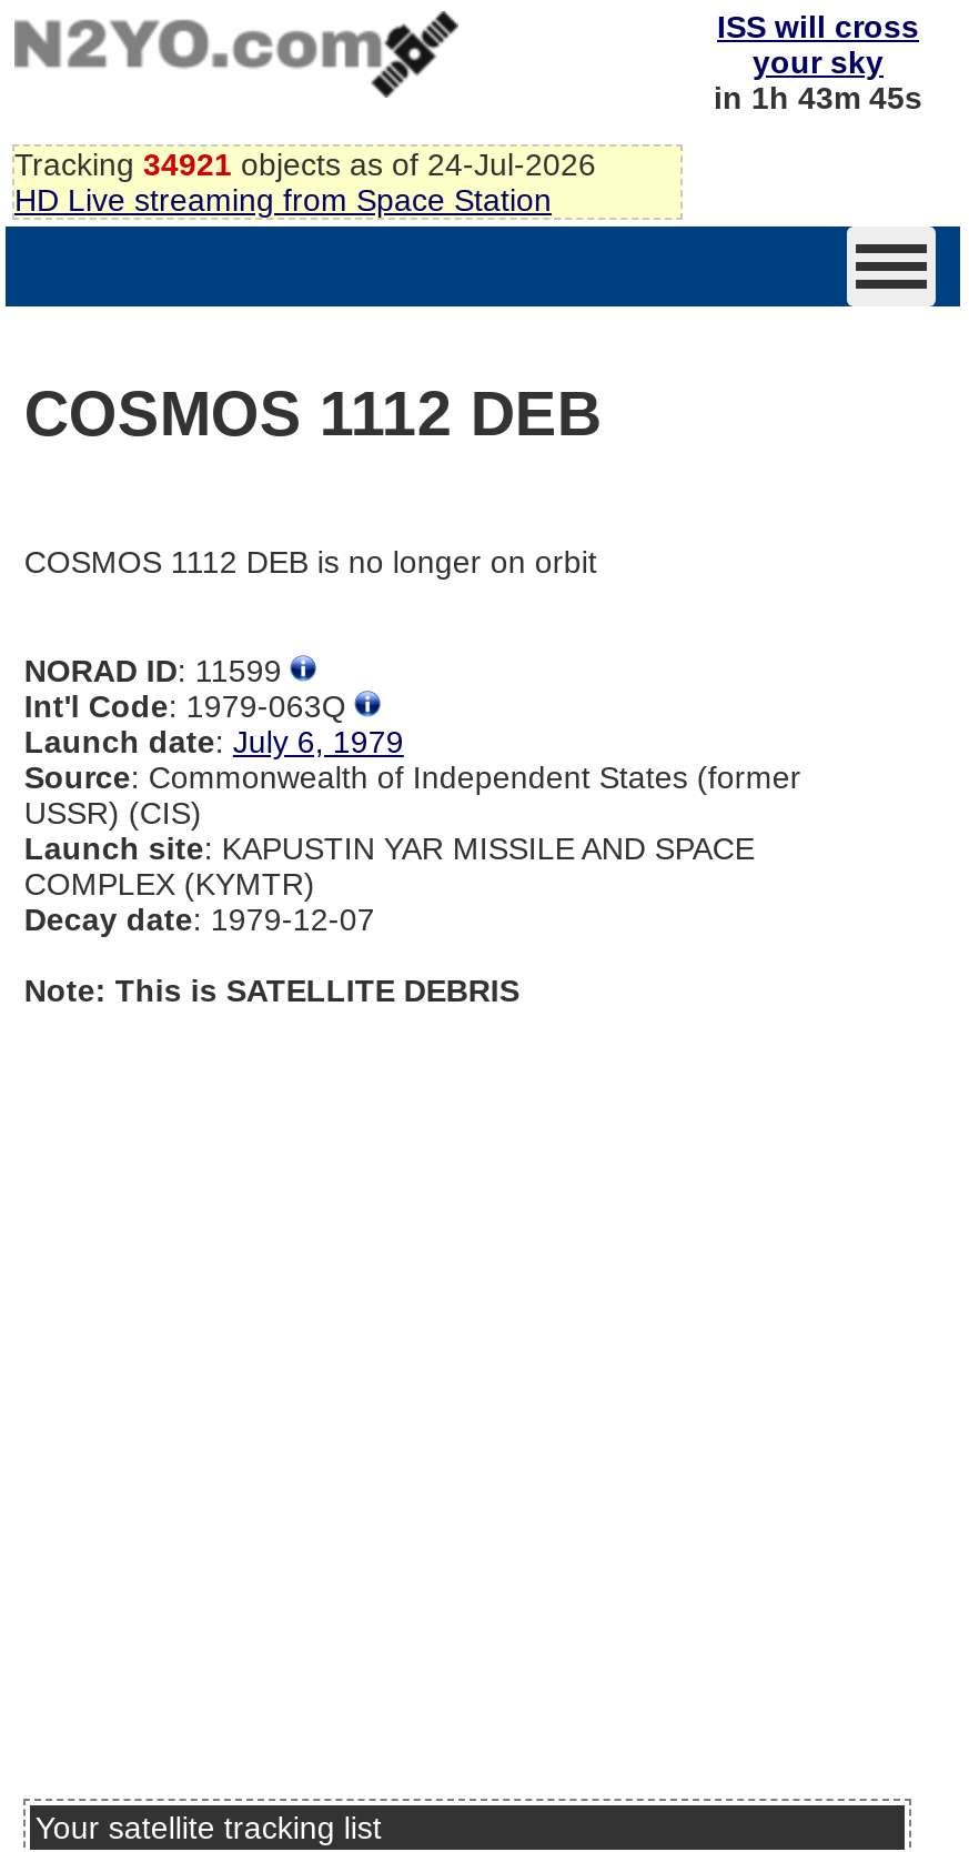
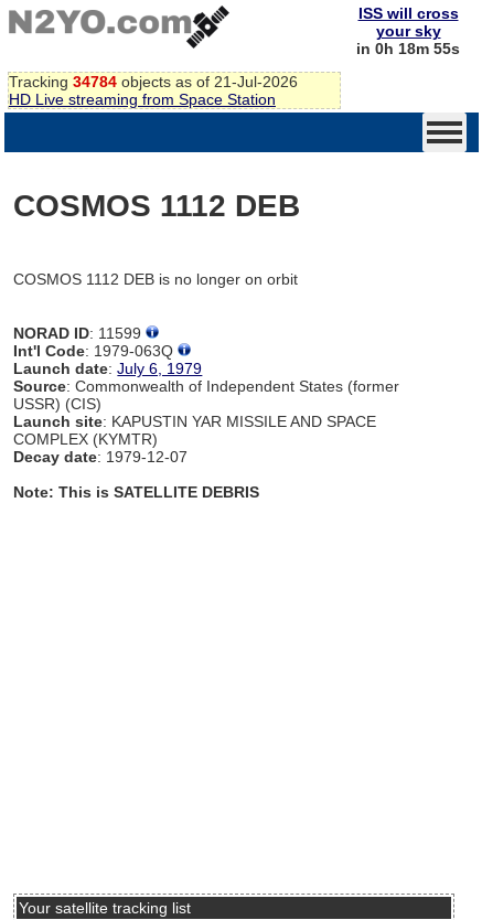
- in 1h 43m 45s
+ in 0h 18m 55s

- Tracking 34921 objects as of 24-Jul-2026
+ Tracking 34784 objects as of 21-Jul-2026
